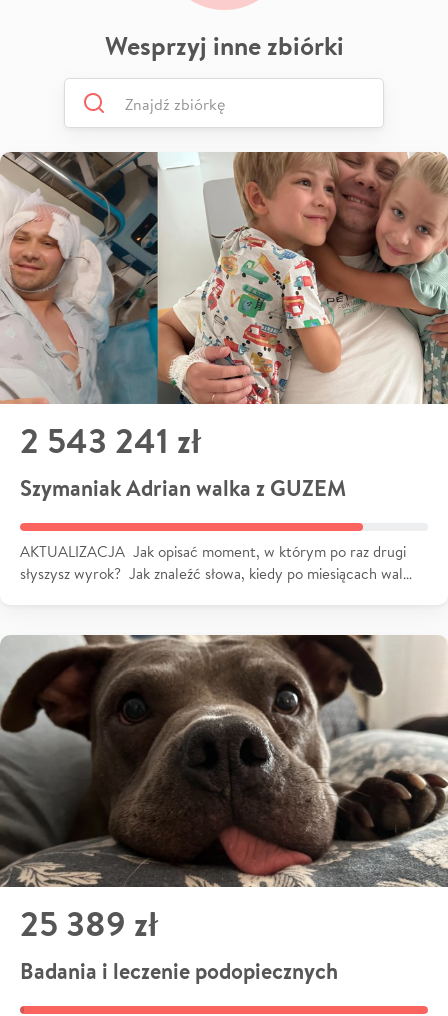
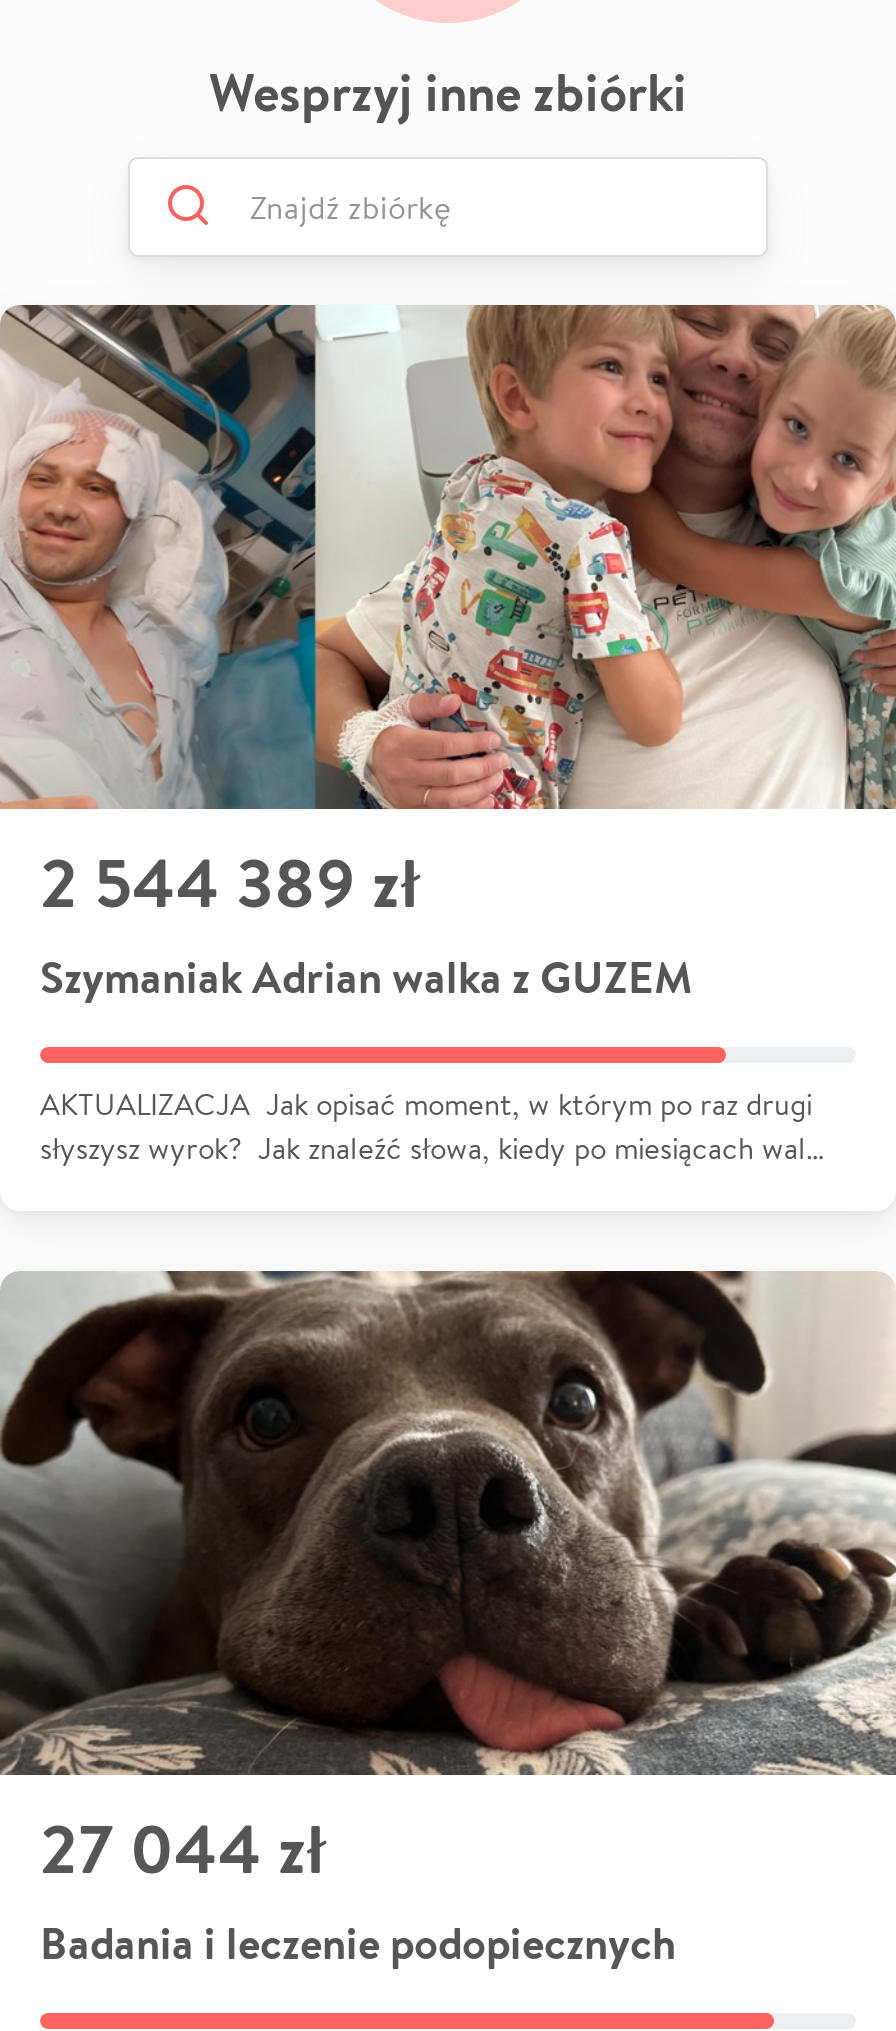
- 2 543 241 zł
+ 2 544 389 zł

- 25 389 zł
+ 27 044 zł
